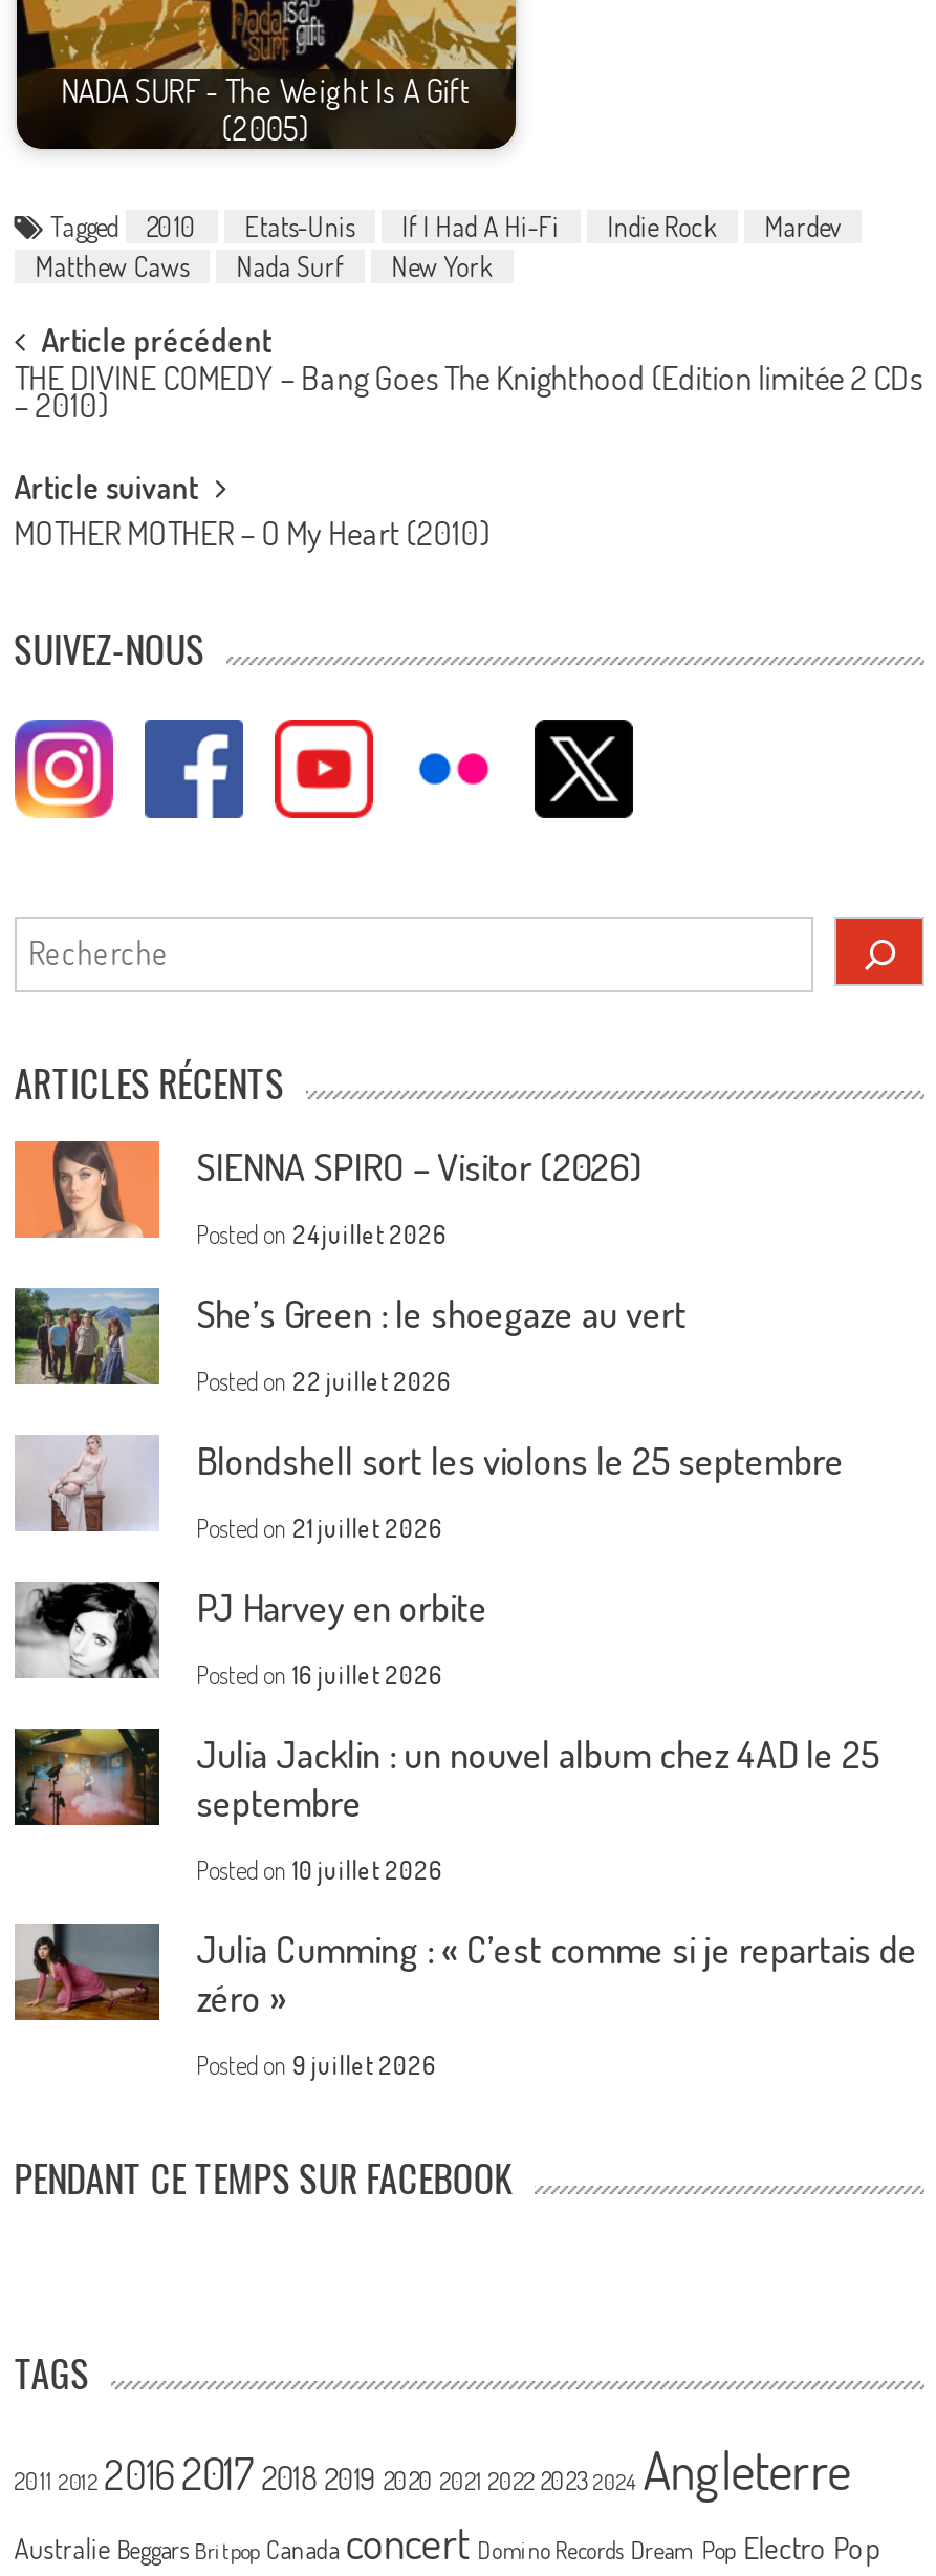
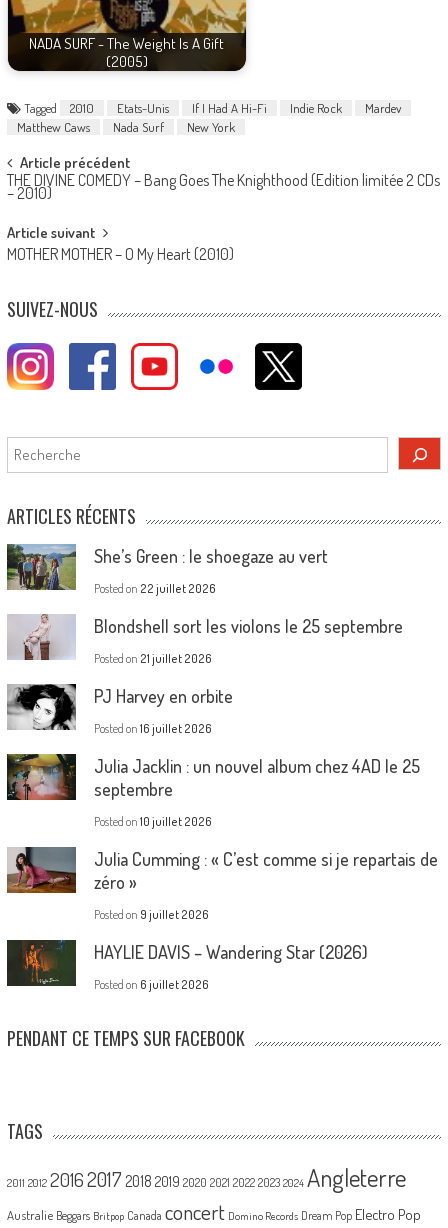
- [image]
- SIENNA SPIRO – Visitor (2026)
- Posted on 24 juillet 2026

moved up: [image] | She’s Green : le shoegaze au vert | Posted on 22 juillet 2026 | ... | zéro » | Posted on 9 juillet 2026

+ [image]
+ HAYLIE DAVIS – Wandering Star (2026)
+ Posted on 6 juillet 2026
